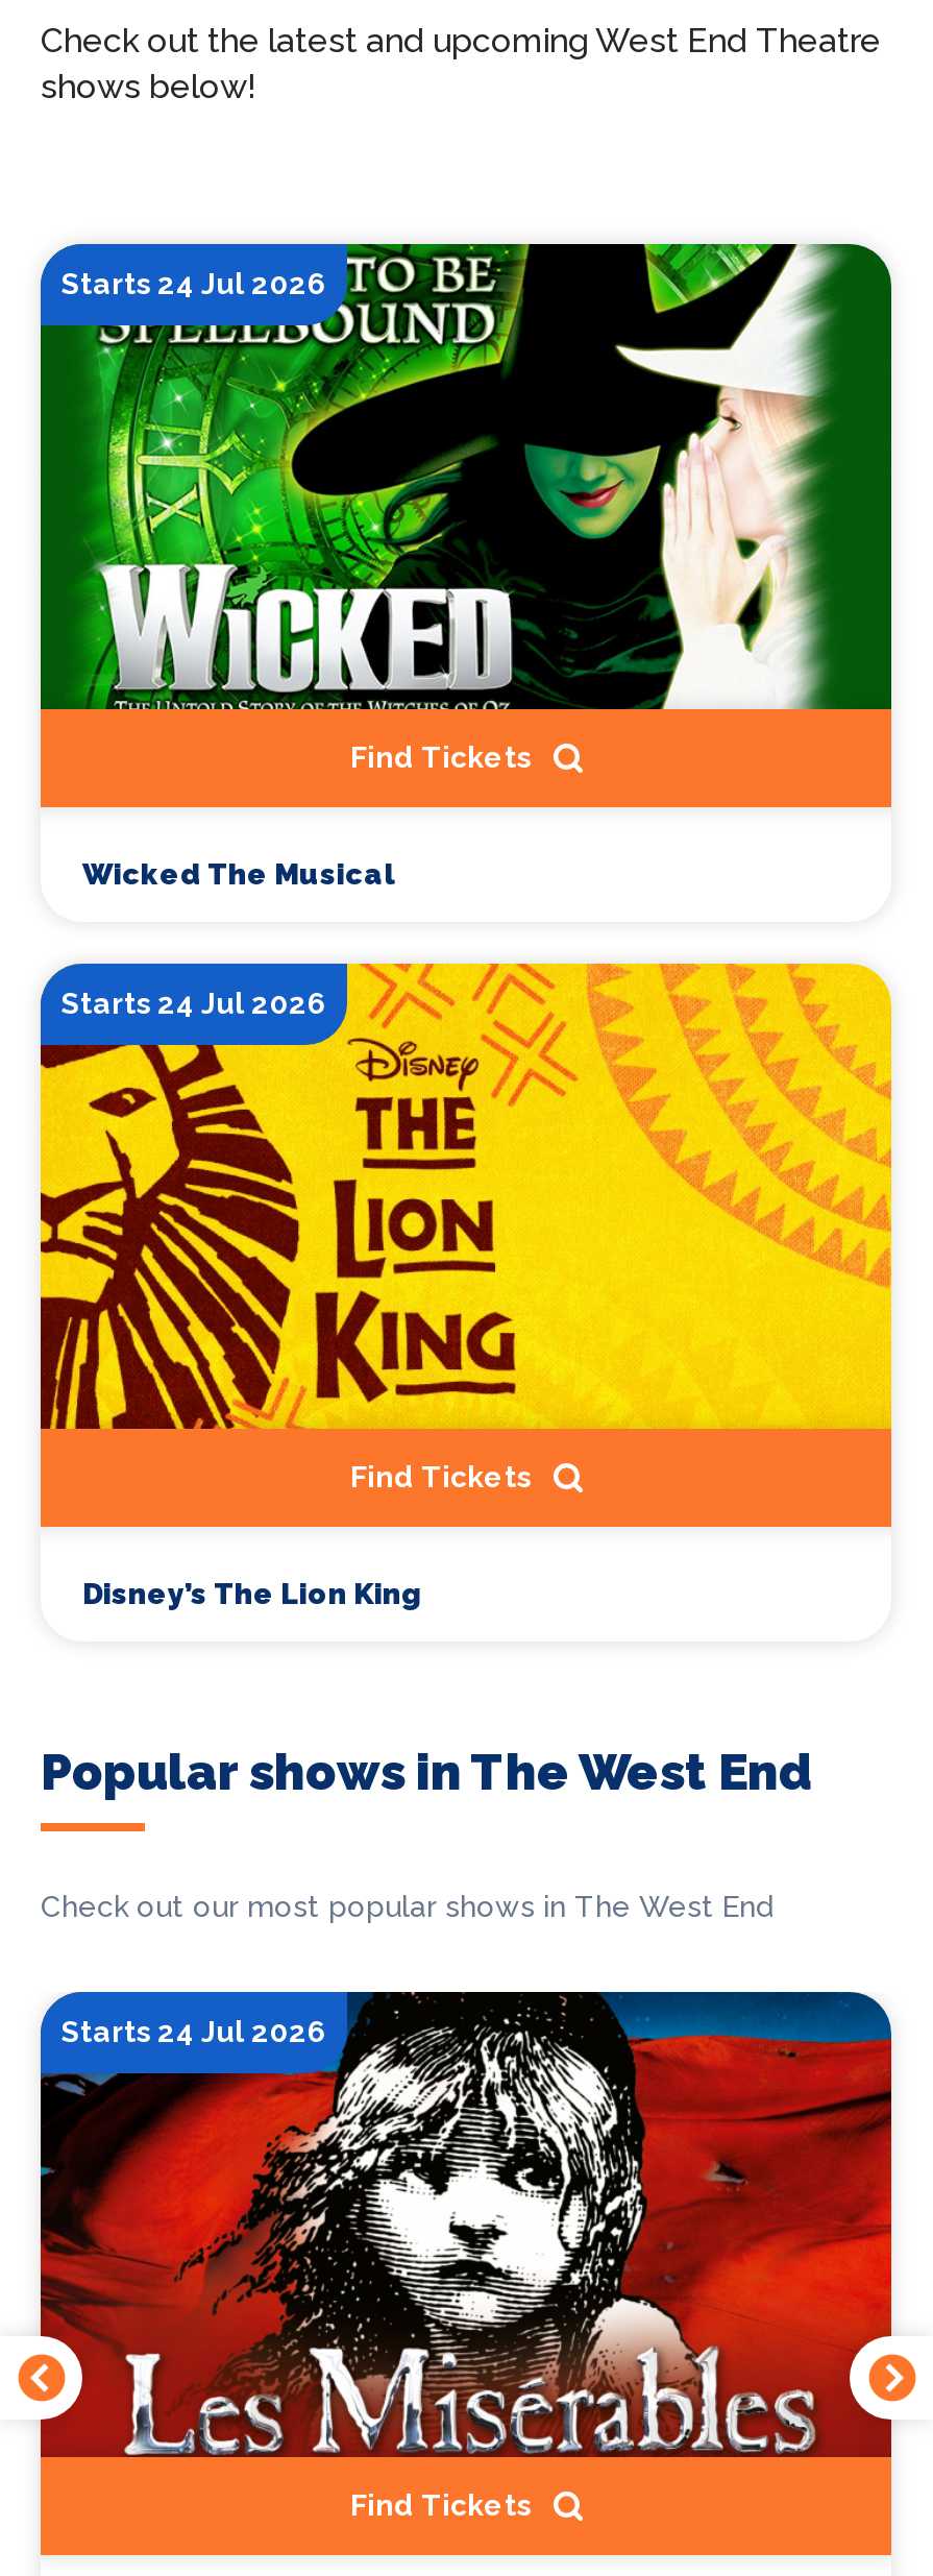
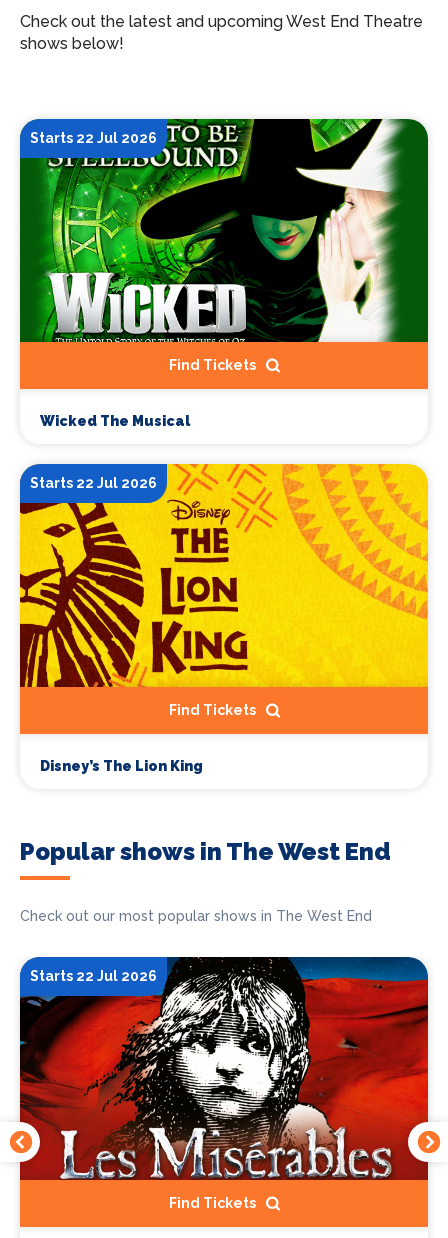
- Starts 24 Jul 2026
+ Starts 22 Jul 2026

- Starts 24 Jul 2026
+ Starts 22 Jul 2026

- Starts 24 Jul 2026
+ Starts 22 Jul 2026
